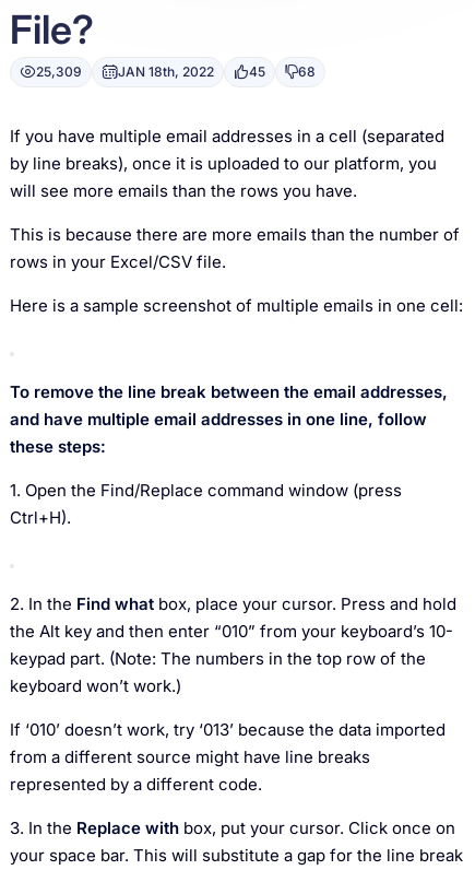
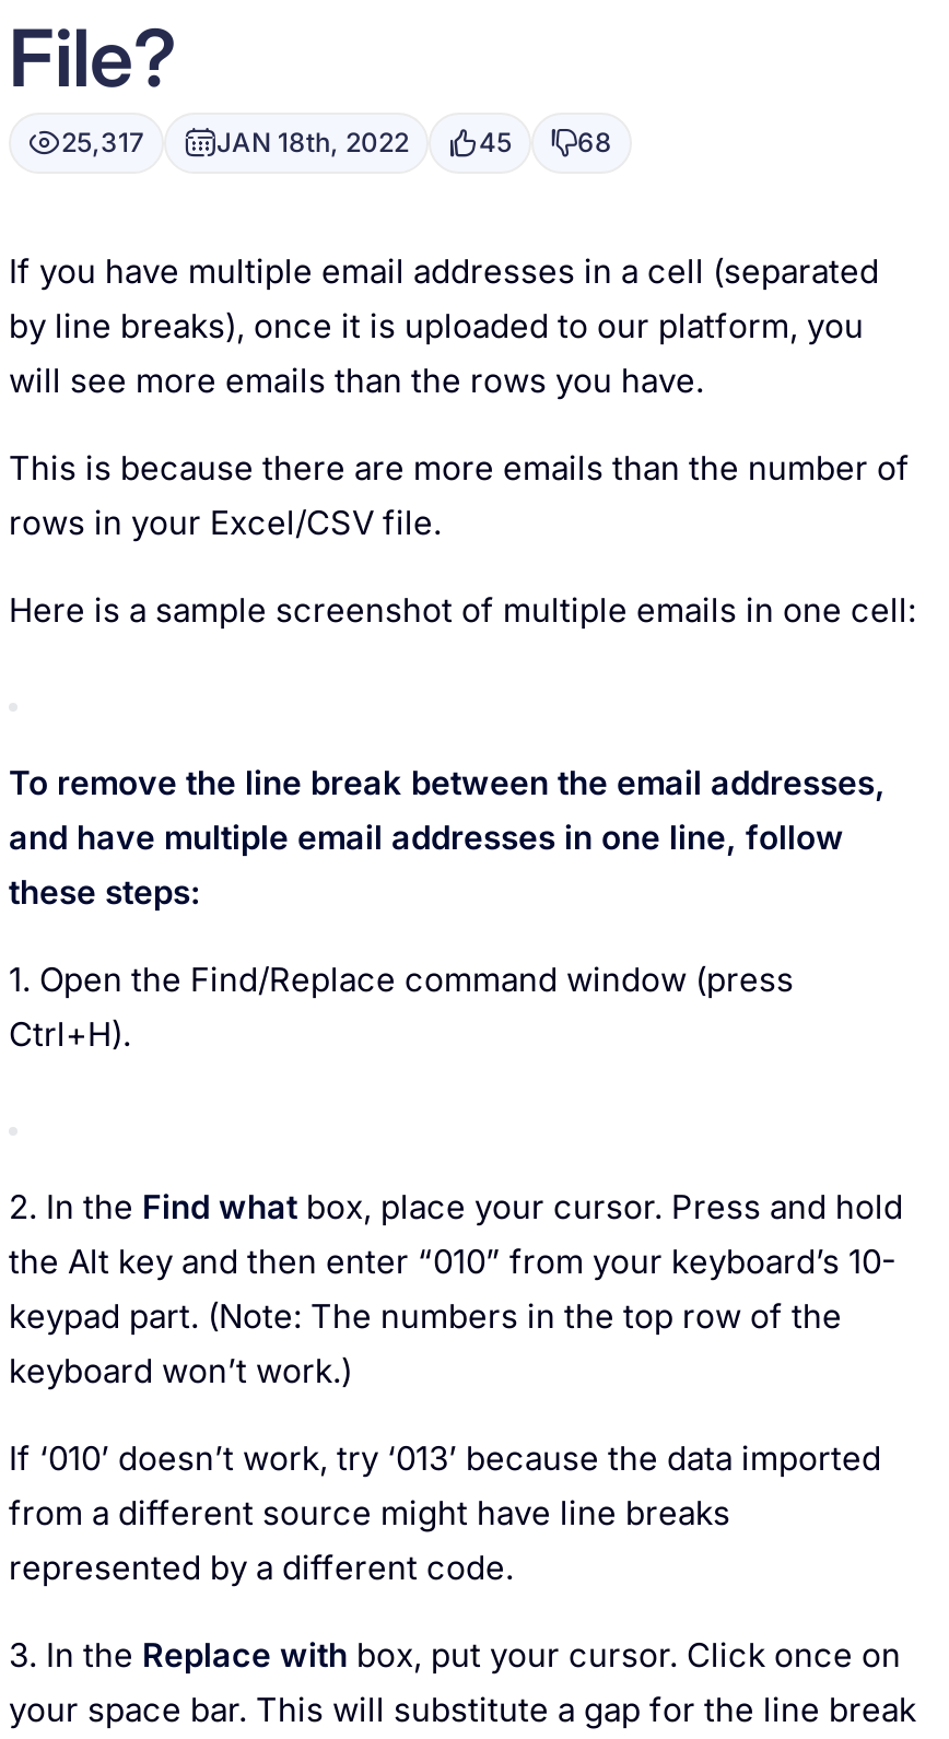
- 25,309
+ 25,317
